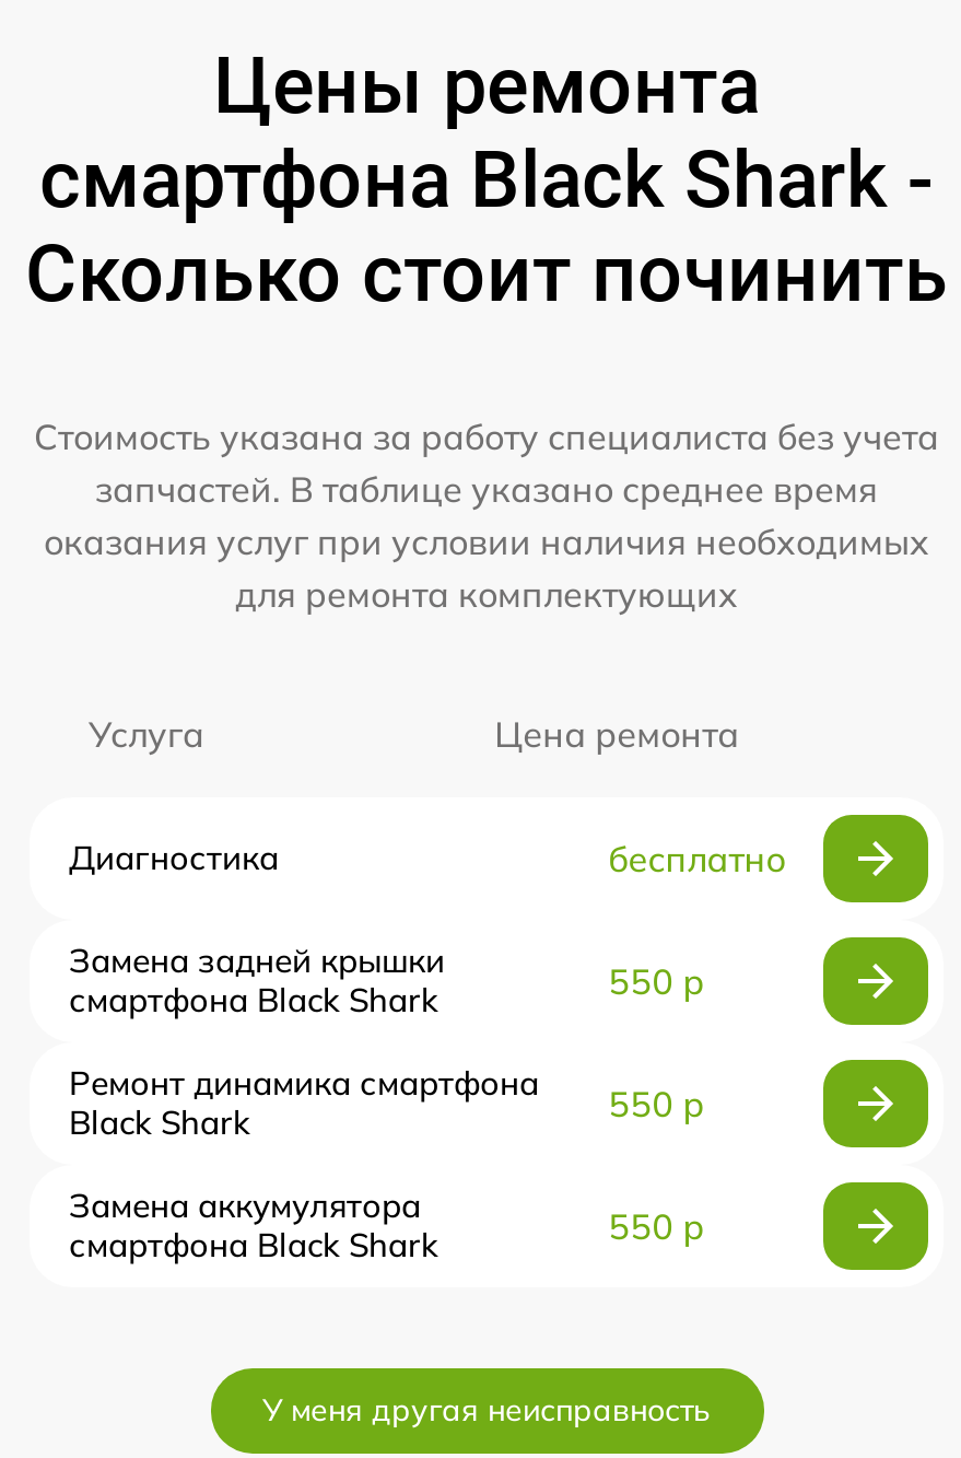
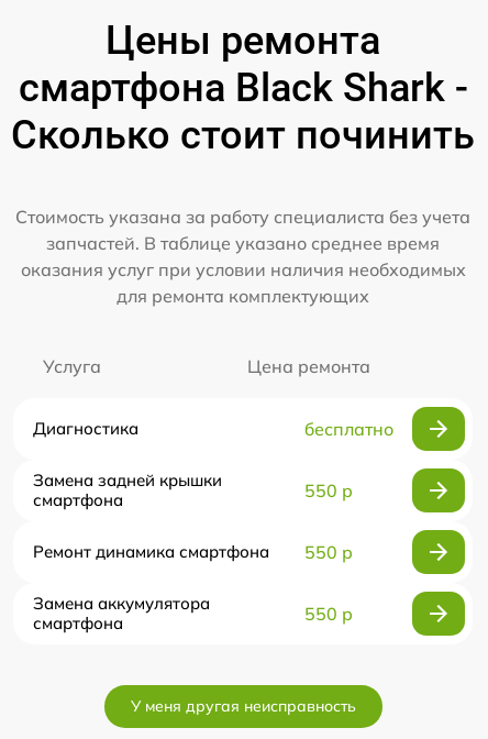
- смартфона Black Shark
+ смартфона

- Black Shark

- смартфона Black Shark
+ смартфона
